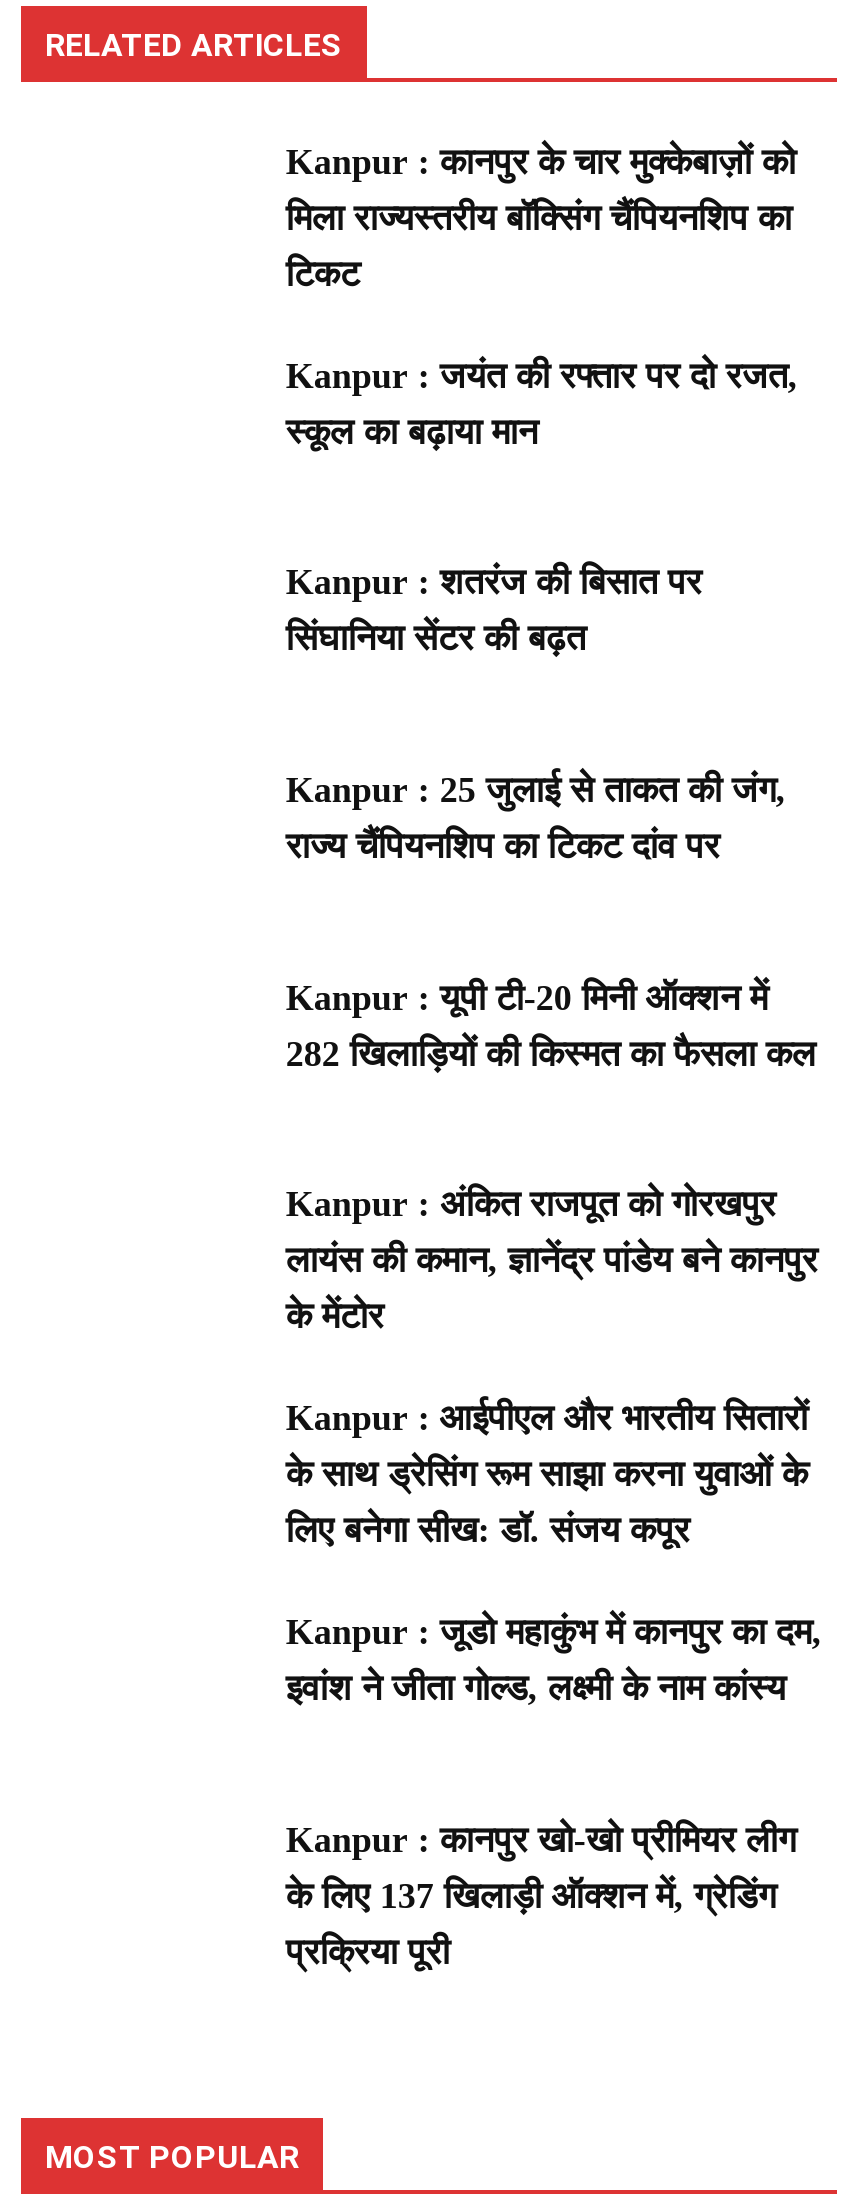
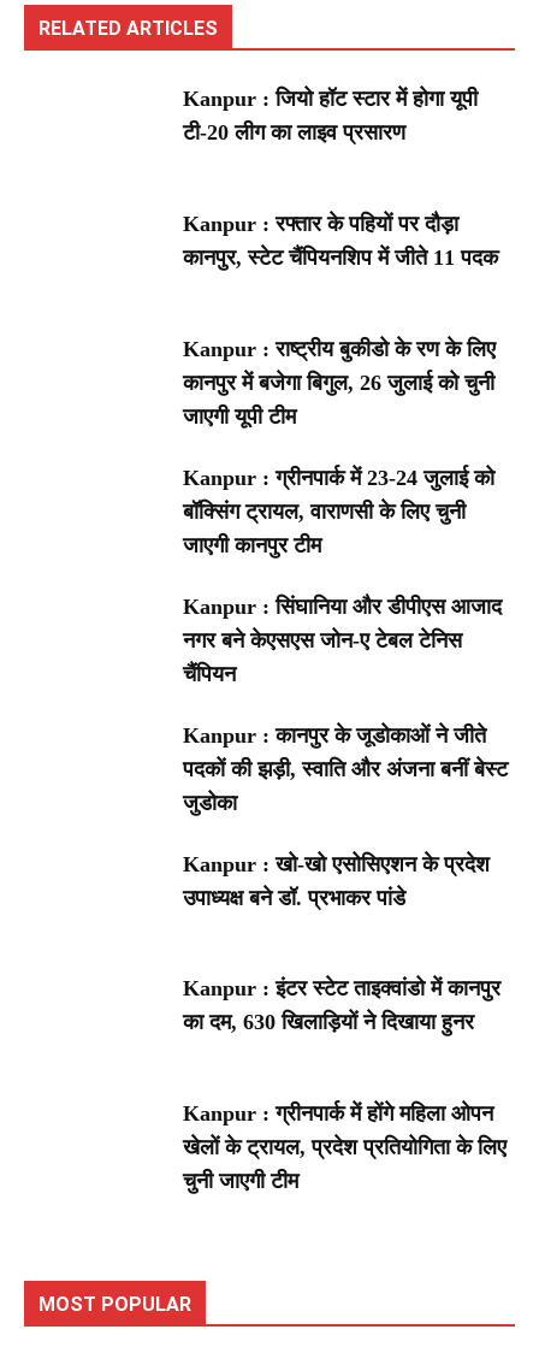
- Kanpur : कानपुर के चार मुक्केबाज़ों को
- मिला राज्यस्तरीय बॉक्सिंग चैंपियनशिप का
- टिकट
+ Kanpur : जियो हॉट स्टार में होगा यूपी
+ टी-20 लीग का लाइव प्रसारण

- Kanpur : जयंत की रफ्तार पर दो रजत,
- स्कूल का बढ़ाया मान
+ Kanpur : रफ्तार के पहियों पर दौड़ा
+ कानपुर, स्टेट चैंपियनशिप में जीते 11 पदक

- Kanpur : शतरंज की बिसात पर
- सिंघानिया सेंटर की बढ़त
+ Kanpur : राष्ट्रीय बुकीडो के रण के लिए
+ कानपुर में बजेगा बिगुल, 26 जुलाई को चुनी
+ जाएगी यूपी टीम

- Kanpur : 25 जुलाई से ताकत की जंग,
- राज्य चैंपियनशिप का टिकट दांव पर
+ Kanpur : ग्रीनपार्क में 23-24 जुलाई को
+ बॉक्सिंग ट्रायल, वाराणसी के लिए चुनी
+ जाएगी कानपुर टीम

- Kanpur : यूपी टी-20 मिनी ऑक्शन में
- 282 खिलाड़ियों की किस्मत का फैसला कल
+ Kanpur : सिंघानिया और डीपीएस आजाद
+ नगर बने केएसएस जोन-ए टेबल टेनिस
+ चैंपियन

- Kanpur : अंकित राजपूत को गोरखपुर
- लायंस की कमान, ज्ञानेंद्र पांडेय बने कानपुर
- के मेंटोर
+ Kanpur : कानपुर के जूडोकाओं ने जीते
+ पदकों की झड़ी, स्वाति और अंजना बनीं बेस्ट
+ जुडोका

- Kanpur : आईपीएल और भारतीय सितारों
- के साथ ड्रेसिंग रूम साझा करना युवाओं के
- लिए बनेगा सीख: डॉ. संजय कपूर
+ Kanpur : खो-खो एसोसिएशन के प्रदेश
+ उपाध्यक्ष बने डॉ. प्रभाकर पांडे

- Kanpur : जूडो महाकुंभ में कानपुर का दम,
- इवांश ने जीता गोल्ड, लक्ष्मी के नाम कांस्य
+ Kanpur : इंटर स्टेट ताइक्वांडो में कानपुर
+ का दम, 630 खिलाड़ियों ने दिखाया हुनर

- Kanpur : कानपुर खो-खो प्रीमियर लीग
- के लिए 137 खिलाड़ी ऑक्शन में, ग्रेडिंग
- प्रक्रिया पूरी
+ Kanpur : ग्रीनपार्क में होंगे महिला ओपन
+ खेलों के ट्रायल, प्रदेश प्रतियोगिता के लिए
+ चुनी जाएगी टीम
